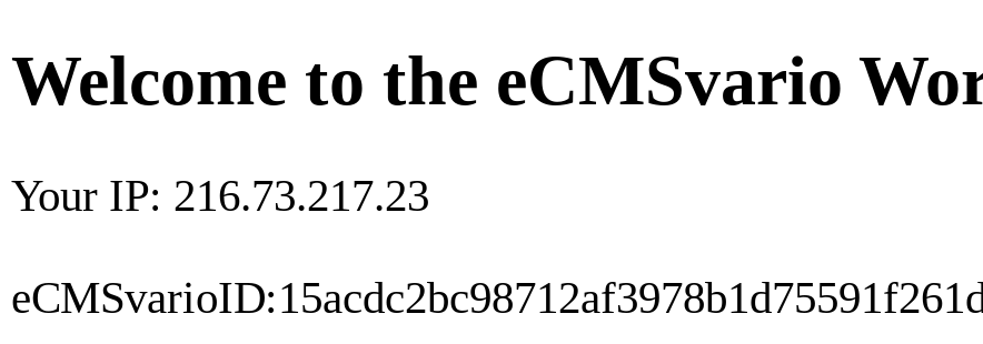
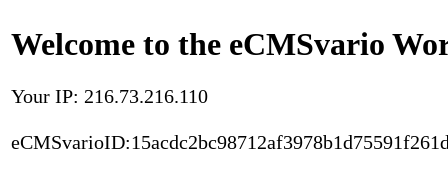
- Your IP: 216.73.217.23
+ Your IP: 216.73.216.110
